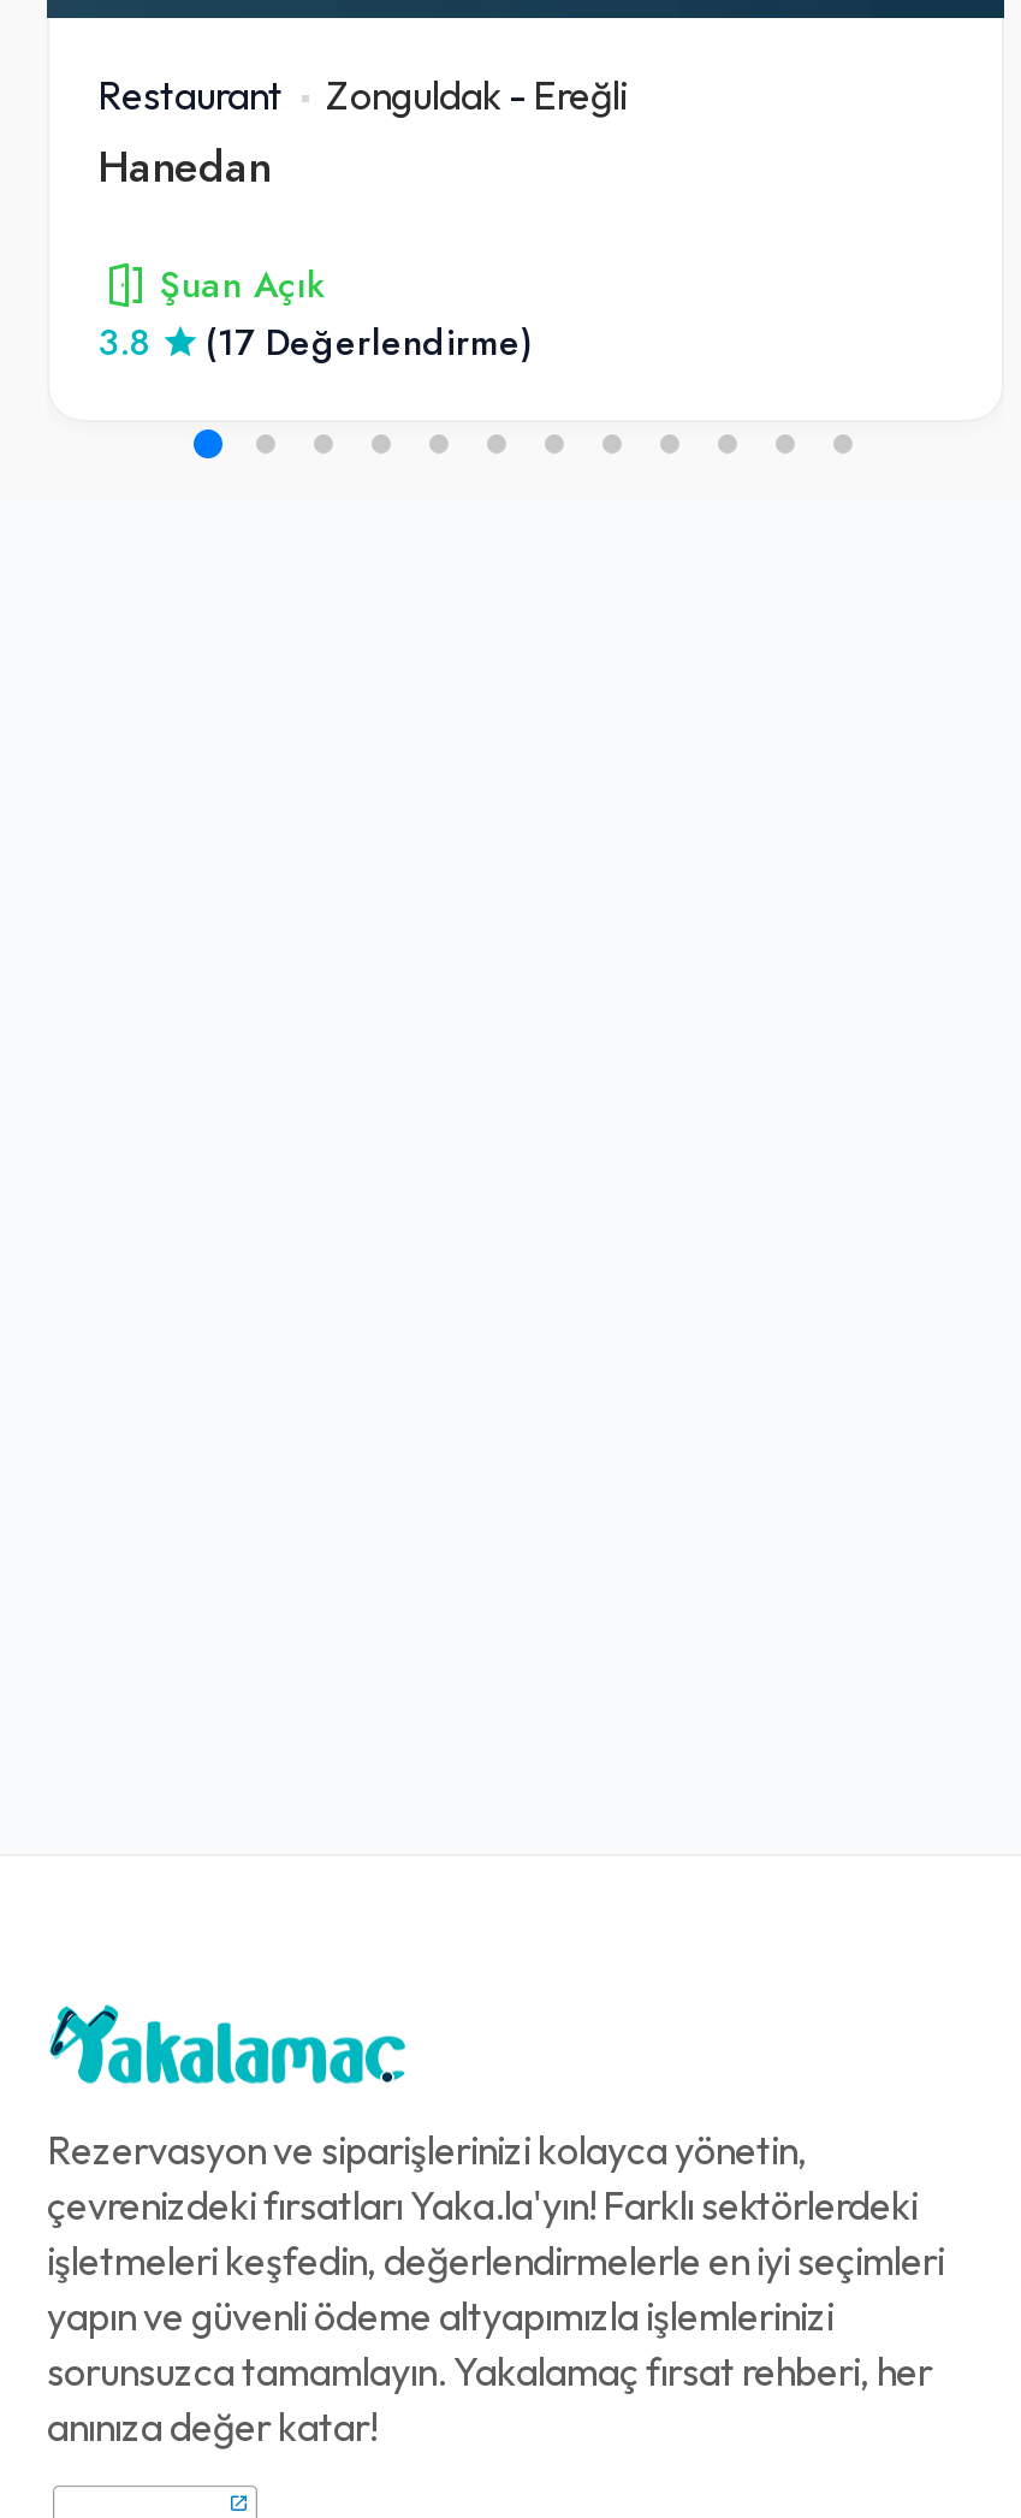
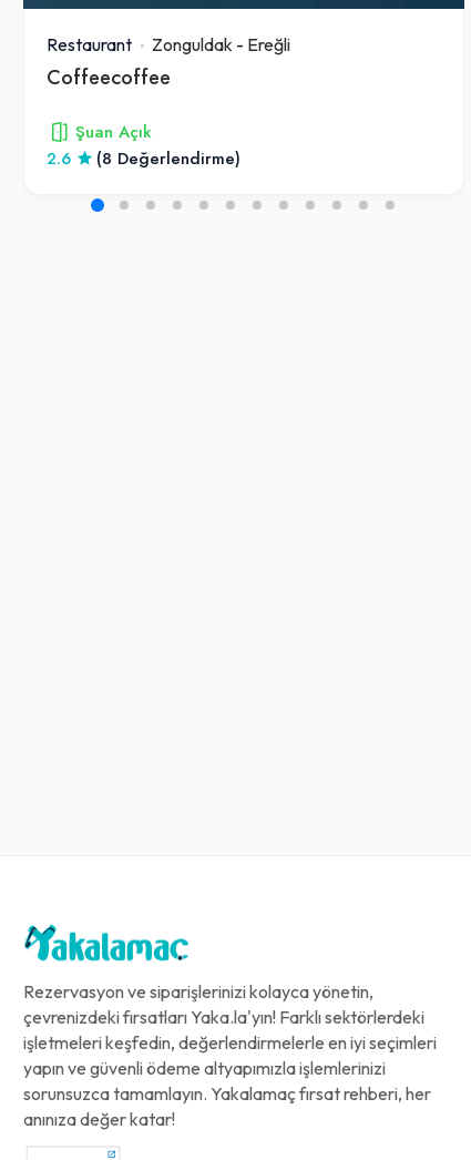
- Hanedan
+ Coffeecoffee

- 3.8
+ 2.6

- (17 Değerlendirme)
+ (8 Değerlendirme)
